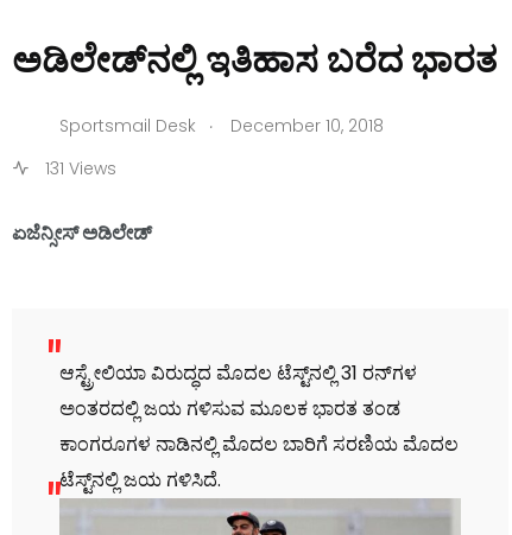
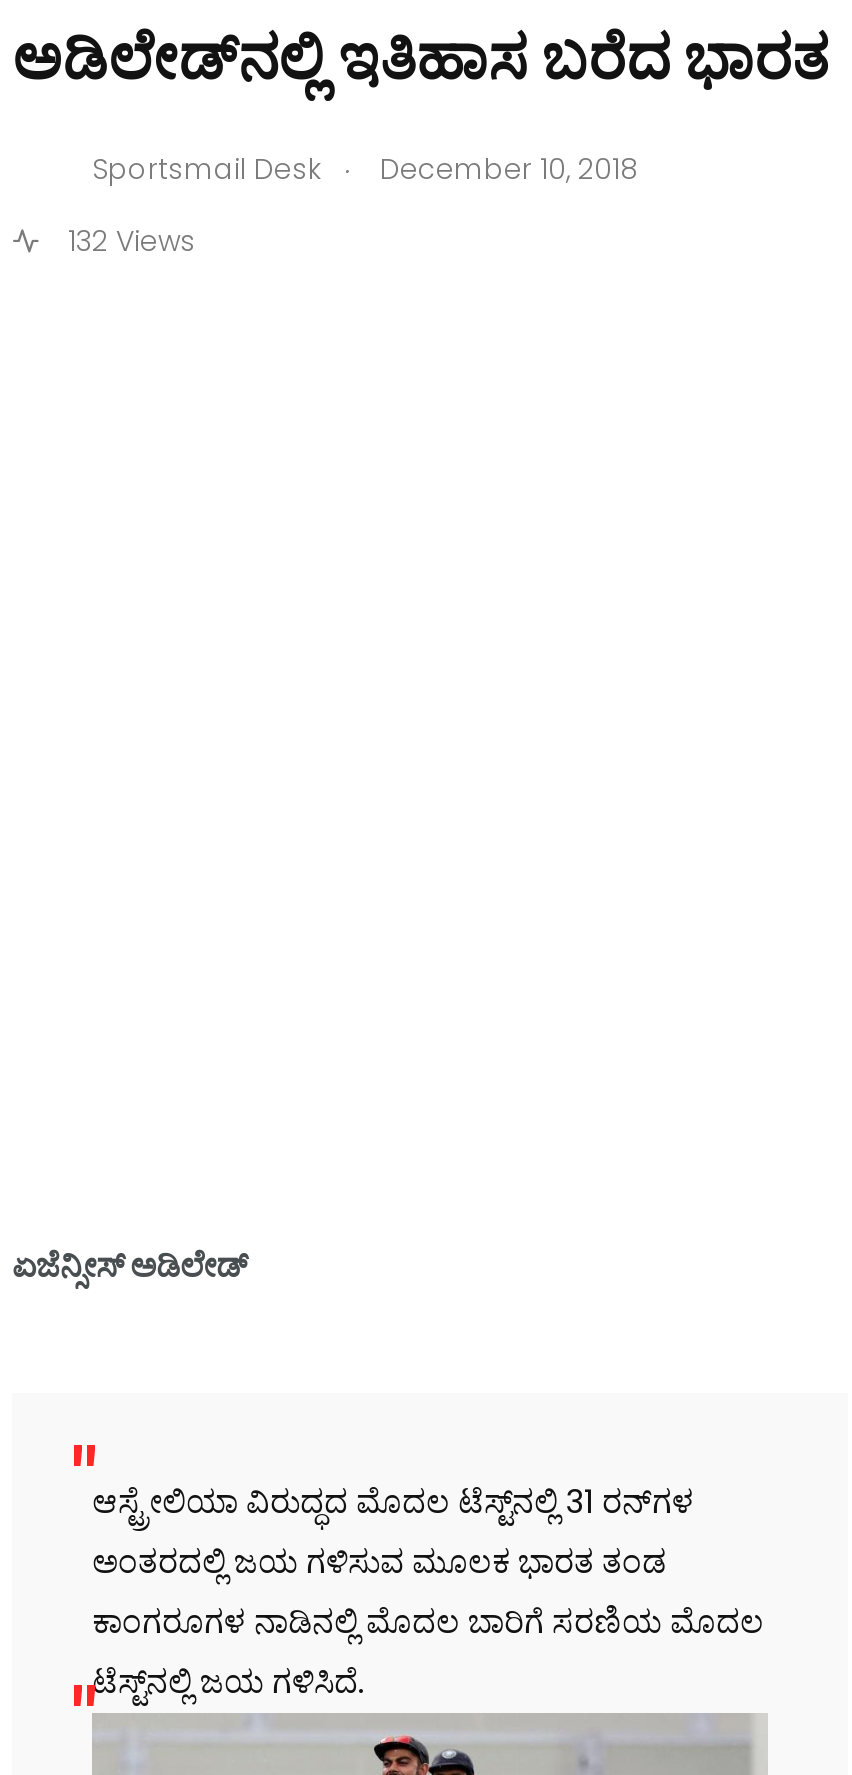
- 131 Views
+ 132 Views
